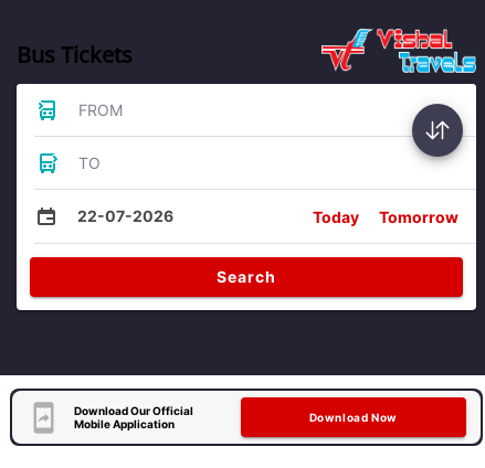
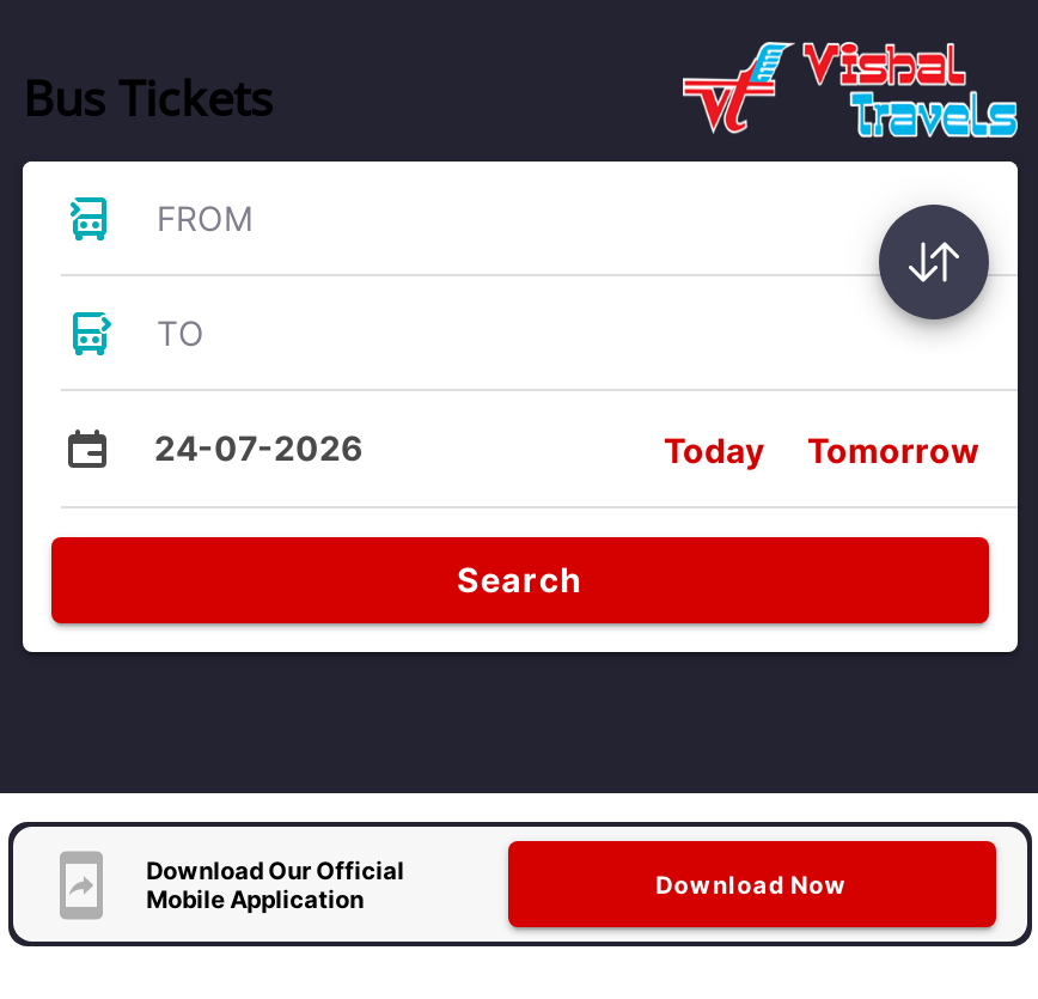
- 22-07-2026
+ 24-07-2026
